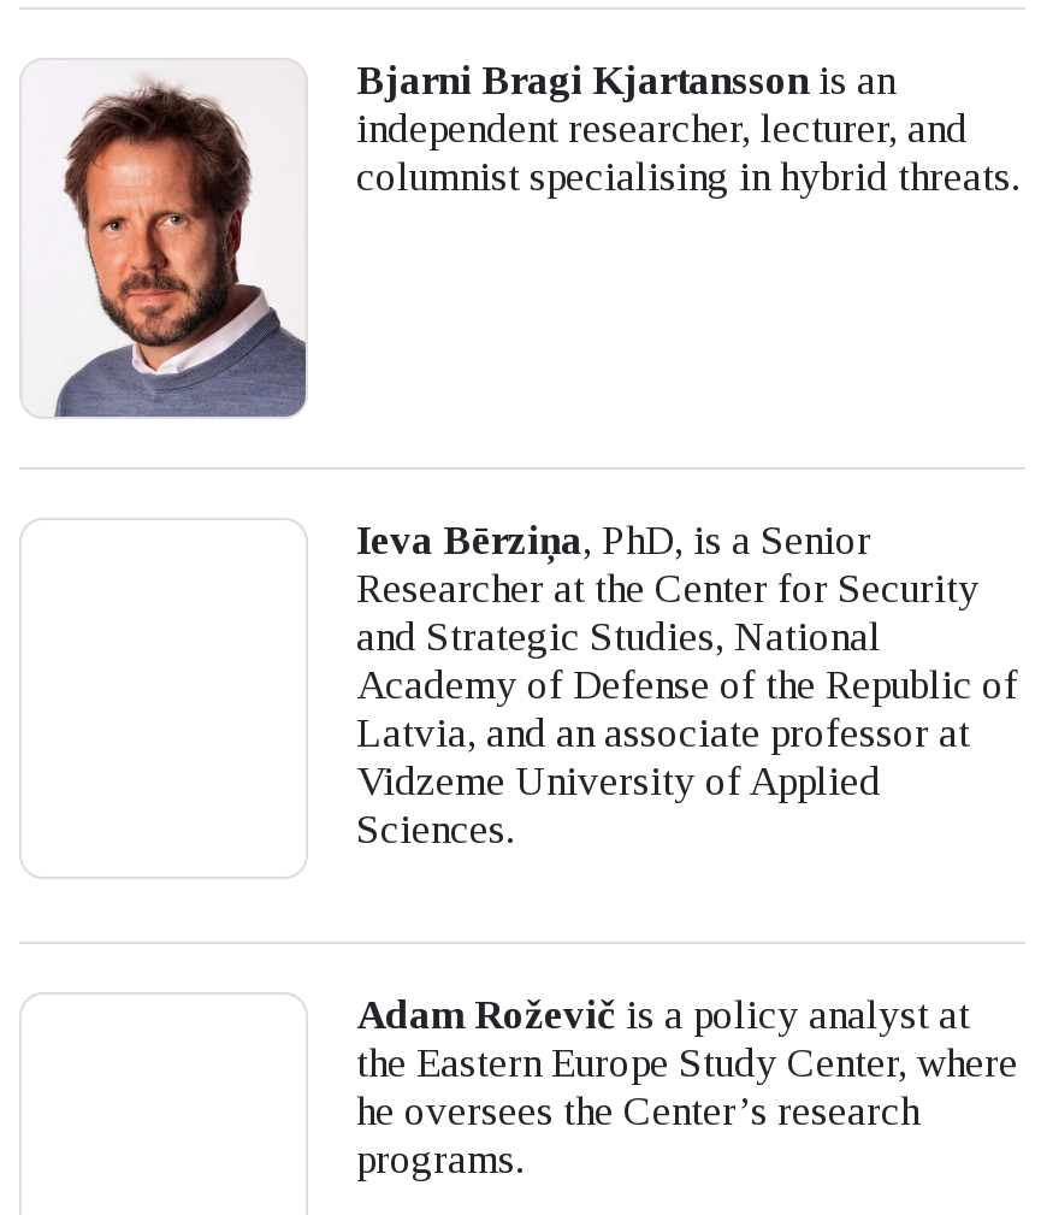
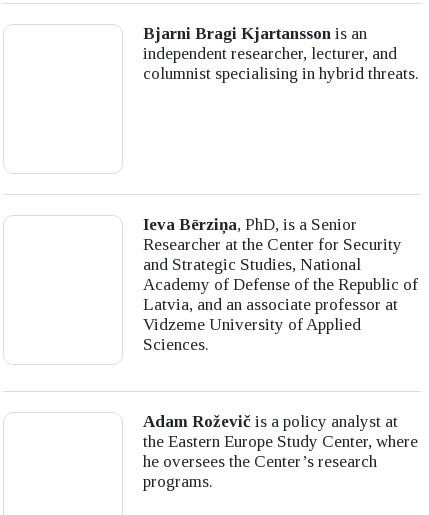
- [image]
